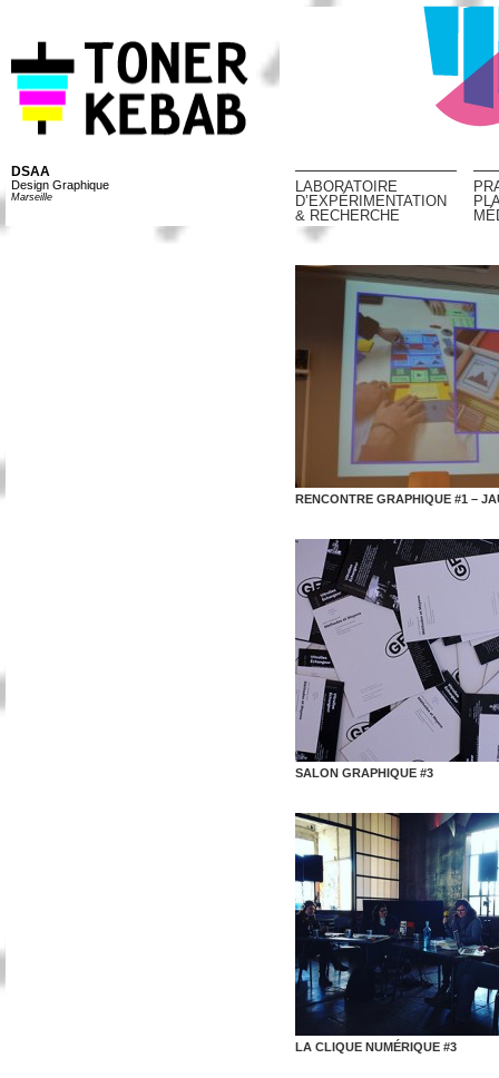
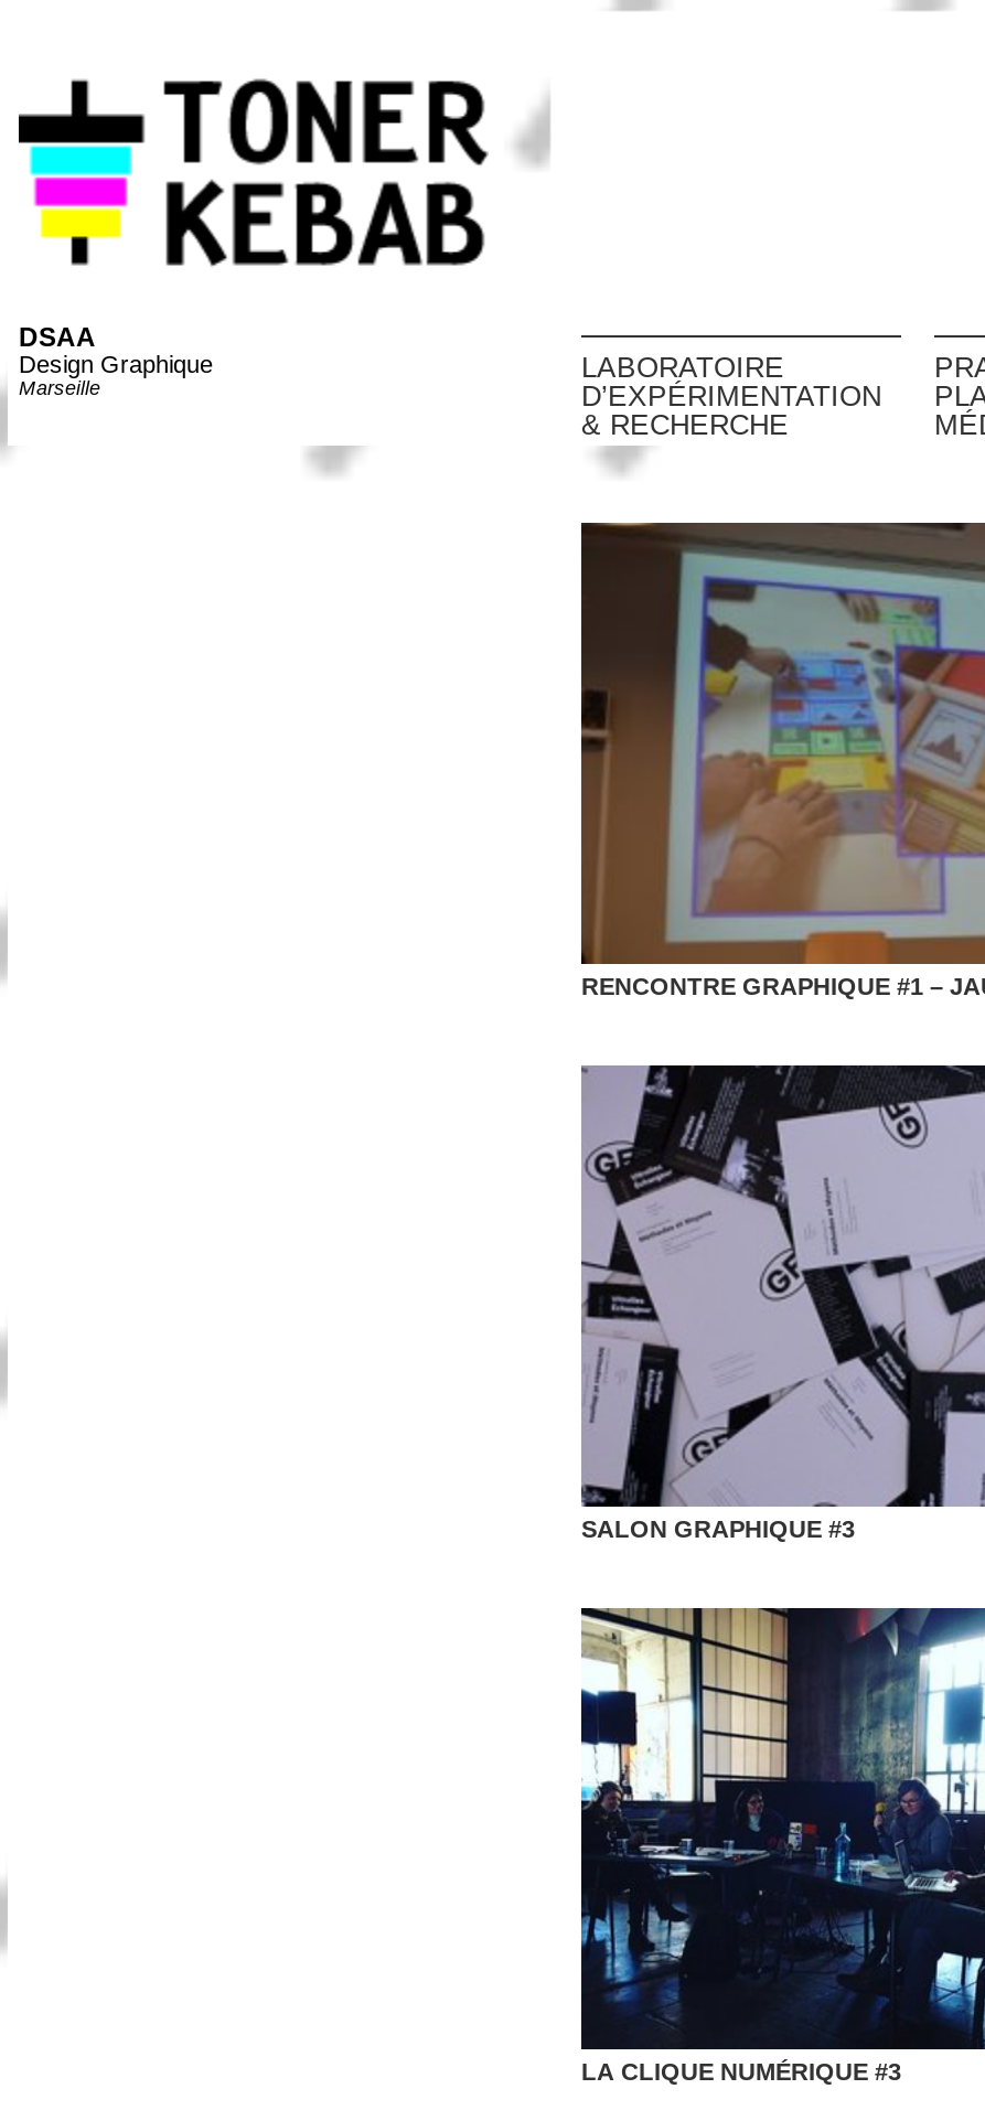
- [image]
